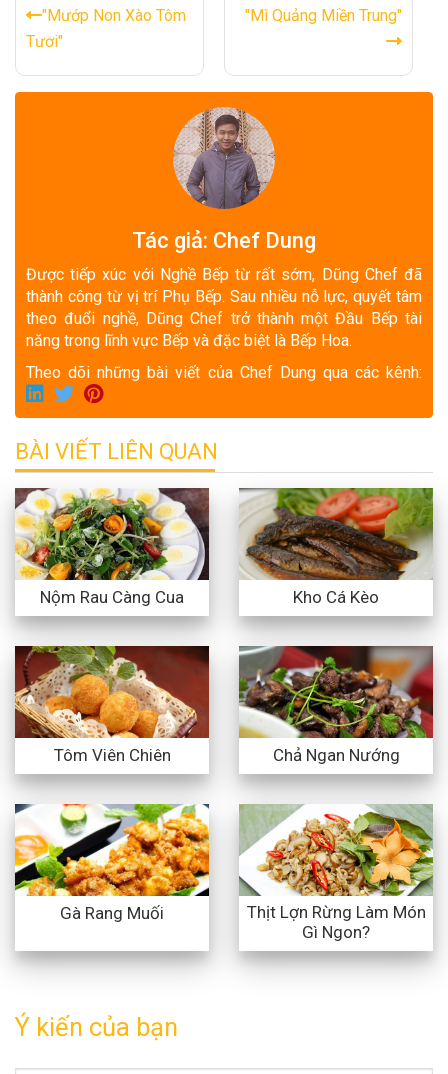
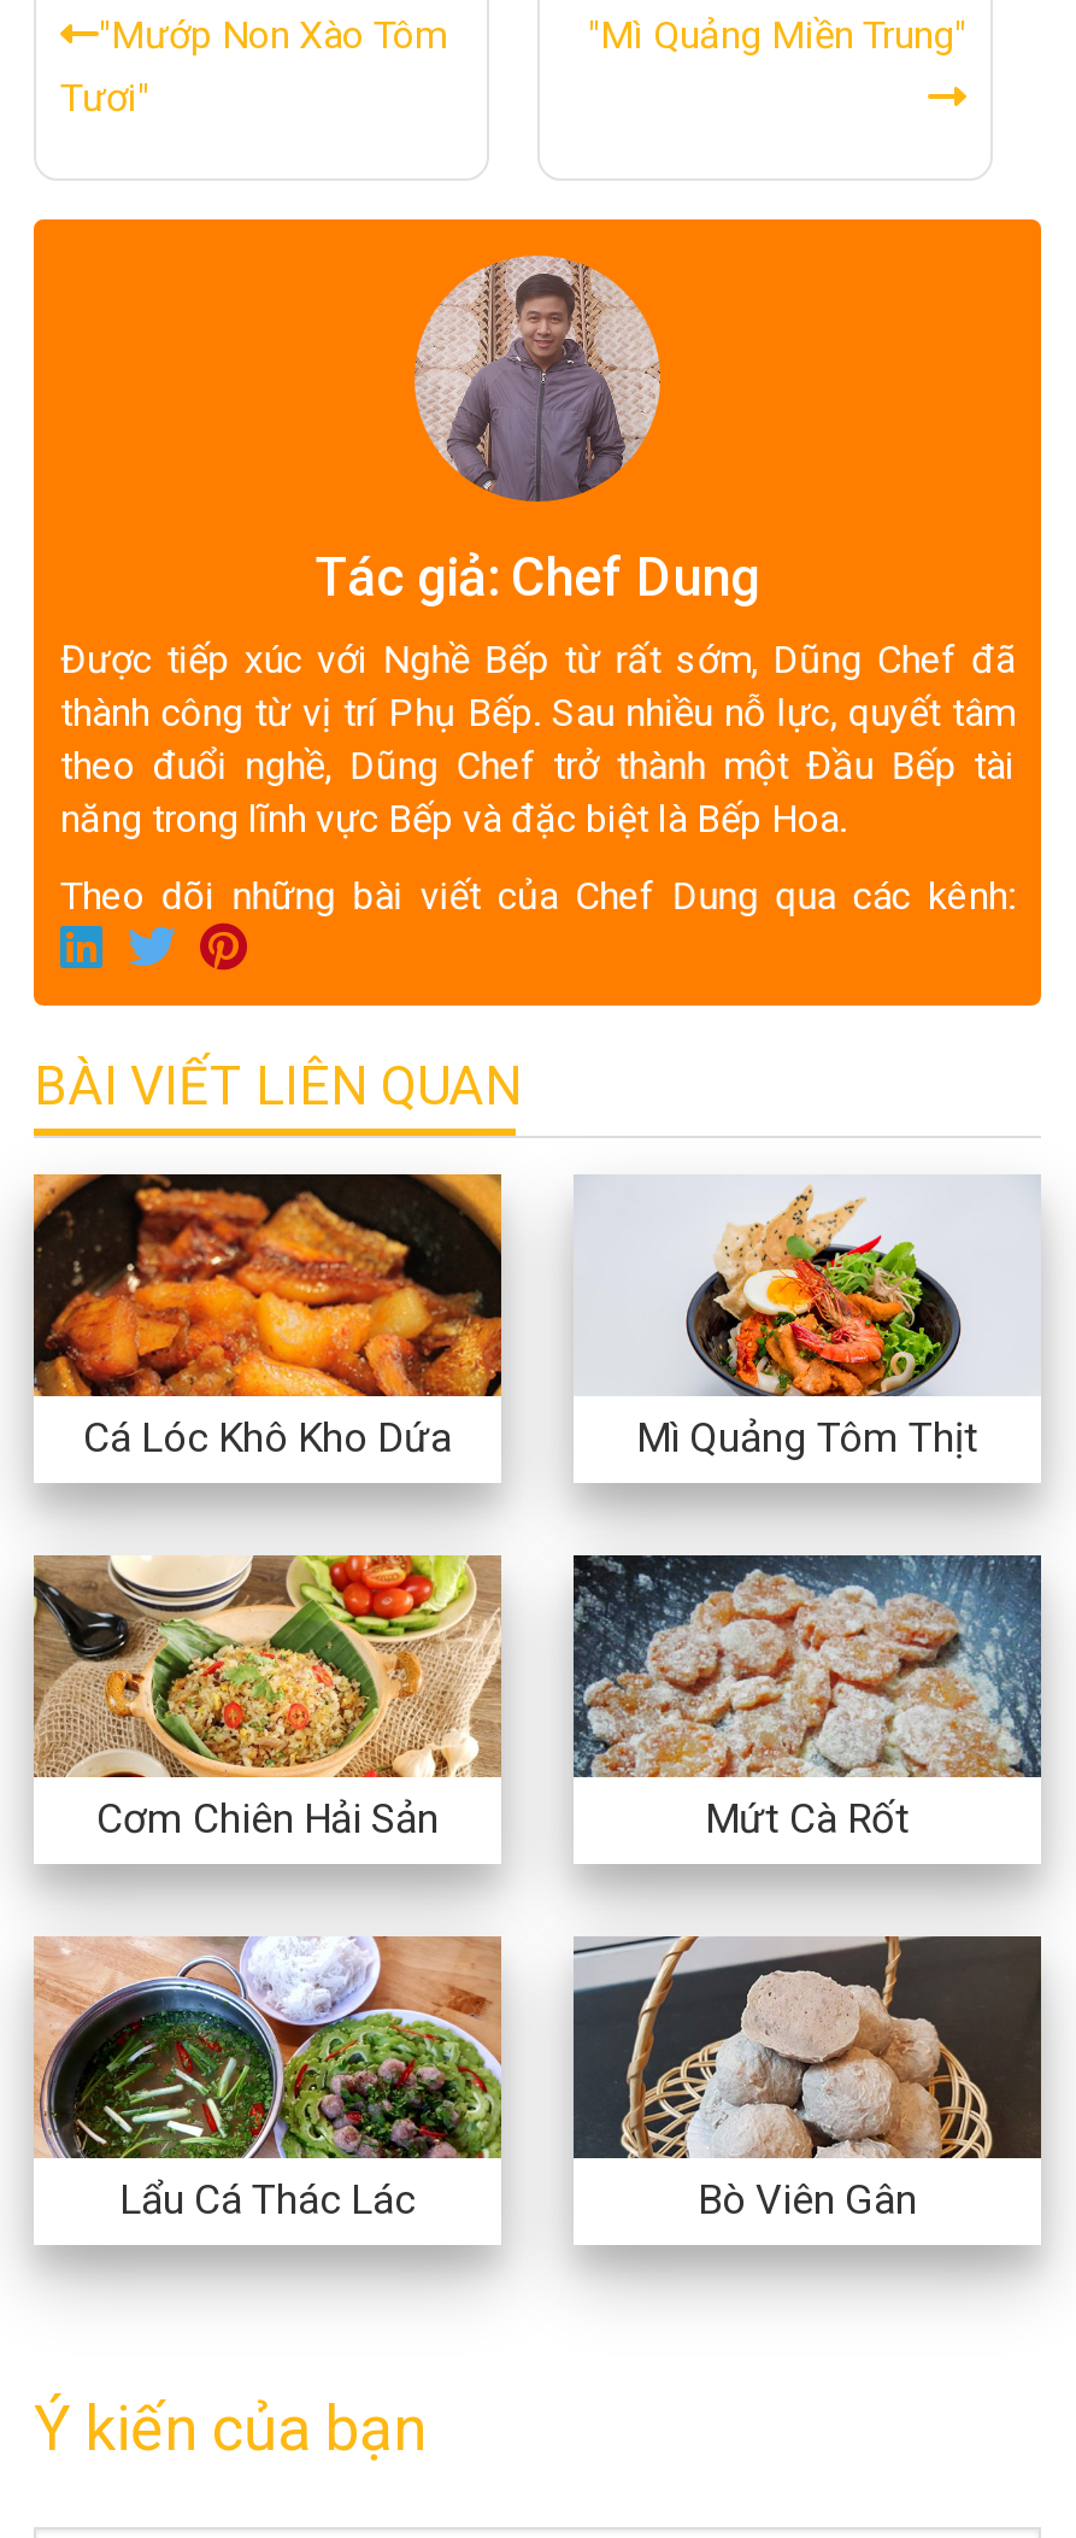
- [image]
- Nộm Rau Càng Cua
- Kho Cá Kèo
+ [image]
+ Cá Lóc Khô Kho Dứa
+ Mì Quảng Tôm Thịt

- [image]
+ [image]

- [image]
- Tôm Viên Chiên
- Chả Ngan Nướng
+ [image]
+ Cơm Chiên Hải Sản
+ Mứt Cà Rốt

- [image]
+ [image]

- [image]
- Gà Rang Muối
- Thịt Lợn Rừng Làm Món
- Gì Ngon?
+ [image]
+ Lẩu Cá Thác Lác
+ Bò Viên Gân

- [image]
+ [image]
